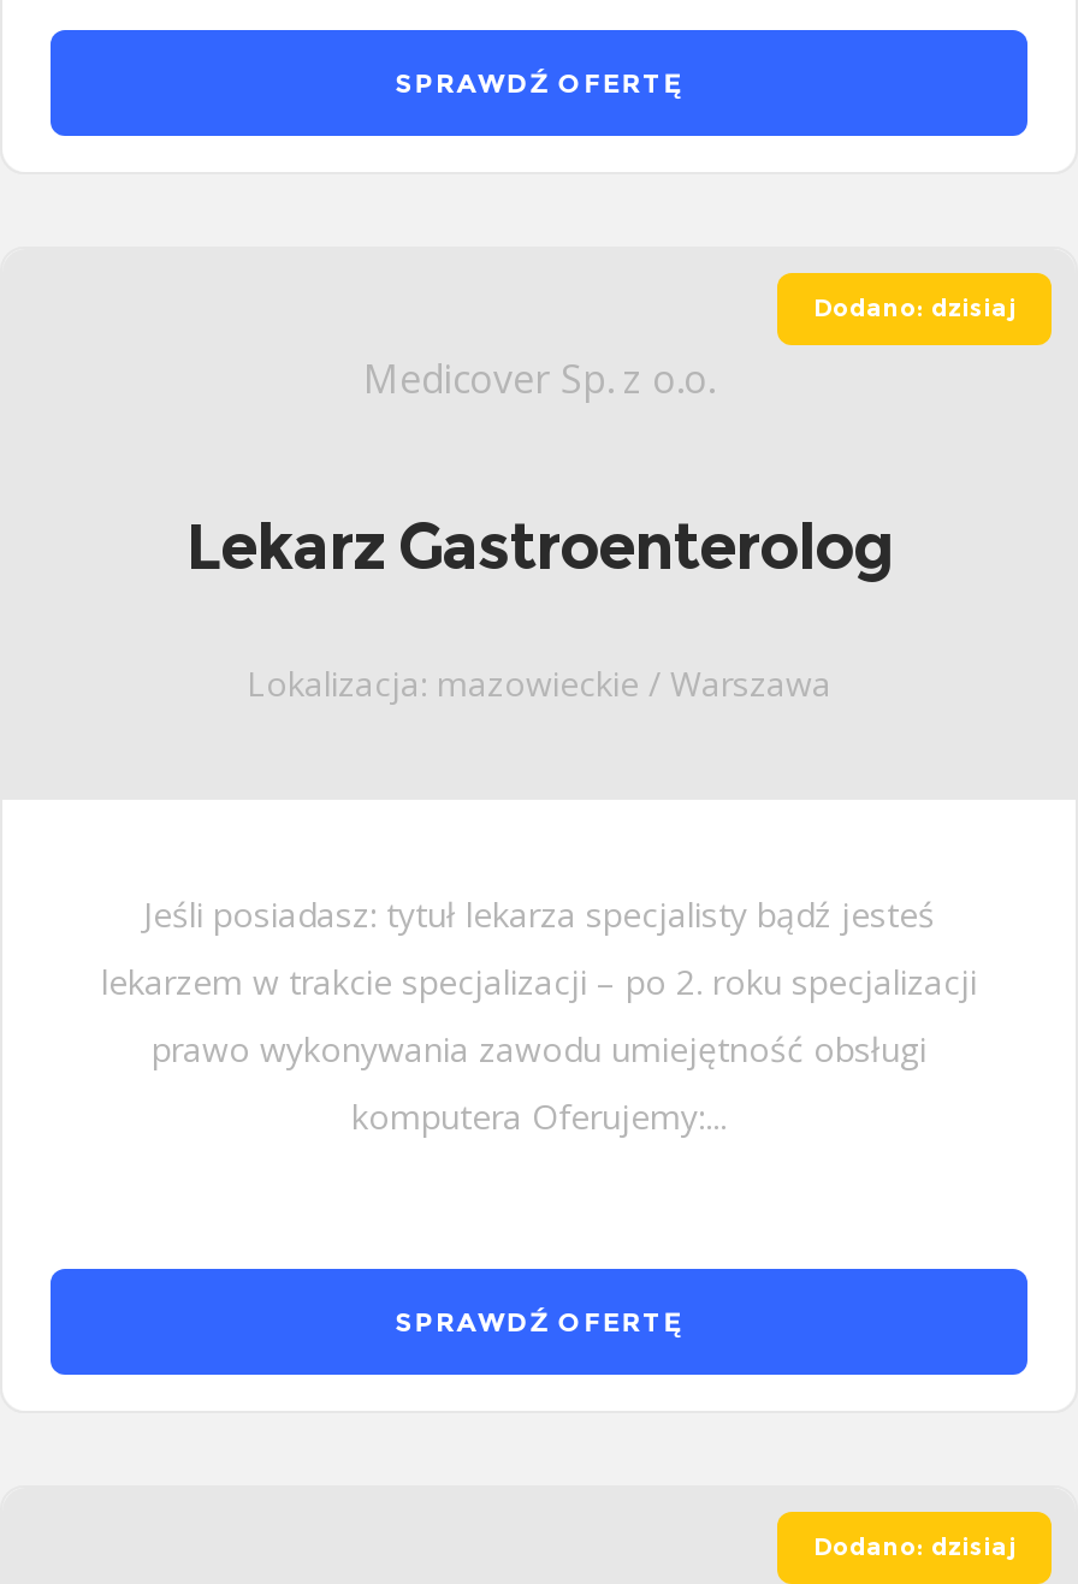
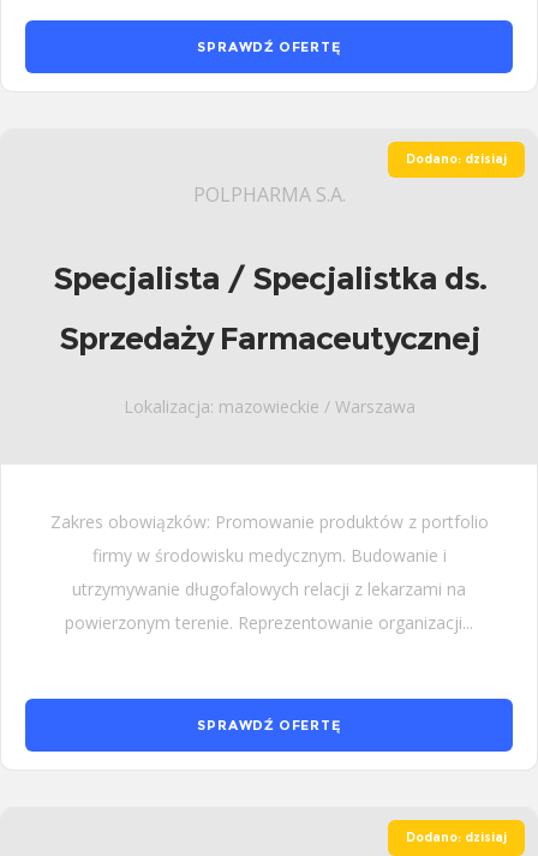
- Medicover Sp. z o.o.
- Lekarz Gastroenterolog
+ POLPHARMA S.A.
+ Specjalista / Specjalistka ds.
+ Sprzedaży Farmaceutycznej

- Jeśli posiadasz: tytuł lekarza specjalisty bądź jesteś
+ Zakres obowiązków: Promowanie produktów z portfolio

- lekarzem w trakcie specjalizacji – po 2. roku specjalizacji
+ firmy w środowisku medycznym. Budowanie i

- prawo wykonywania zawodu umiejętność obsługi
+ utrzymywanie długofalowych relacji z lekarzami na

- komputera Oferujemy:...
+ powierzonym terenie. Reprezentowanie organizacji...
